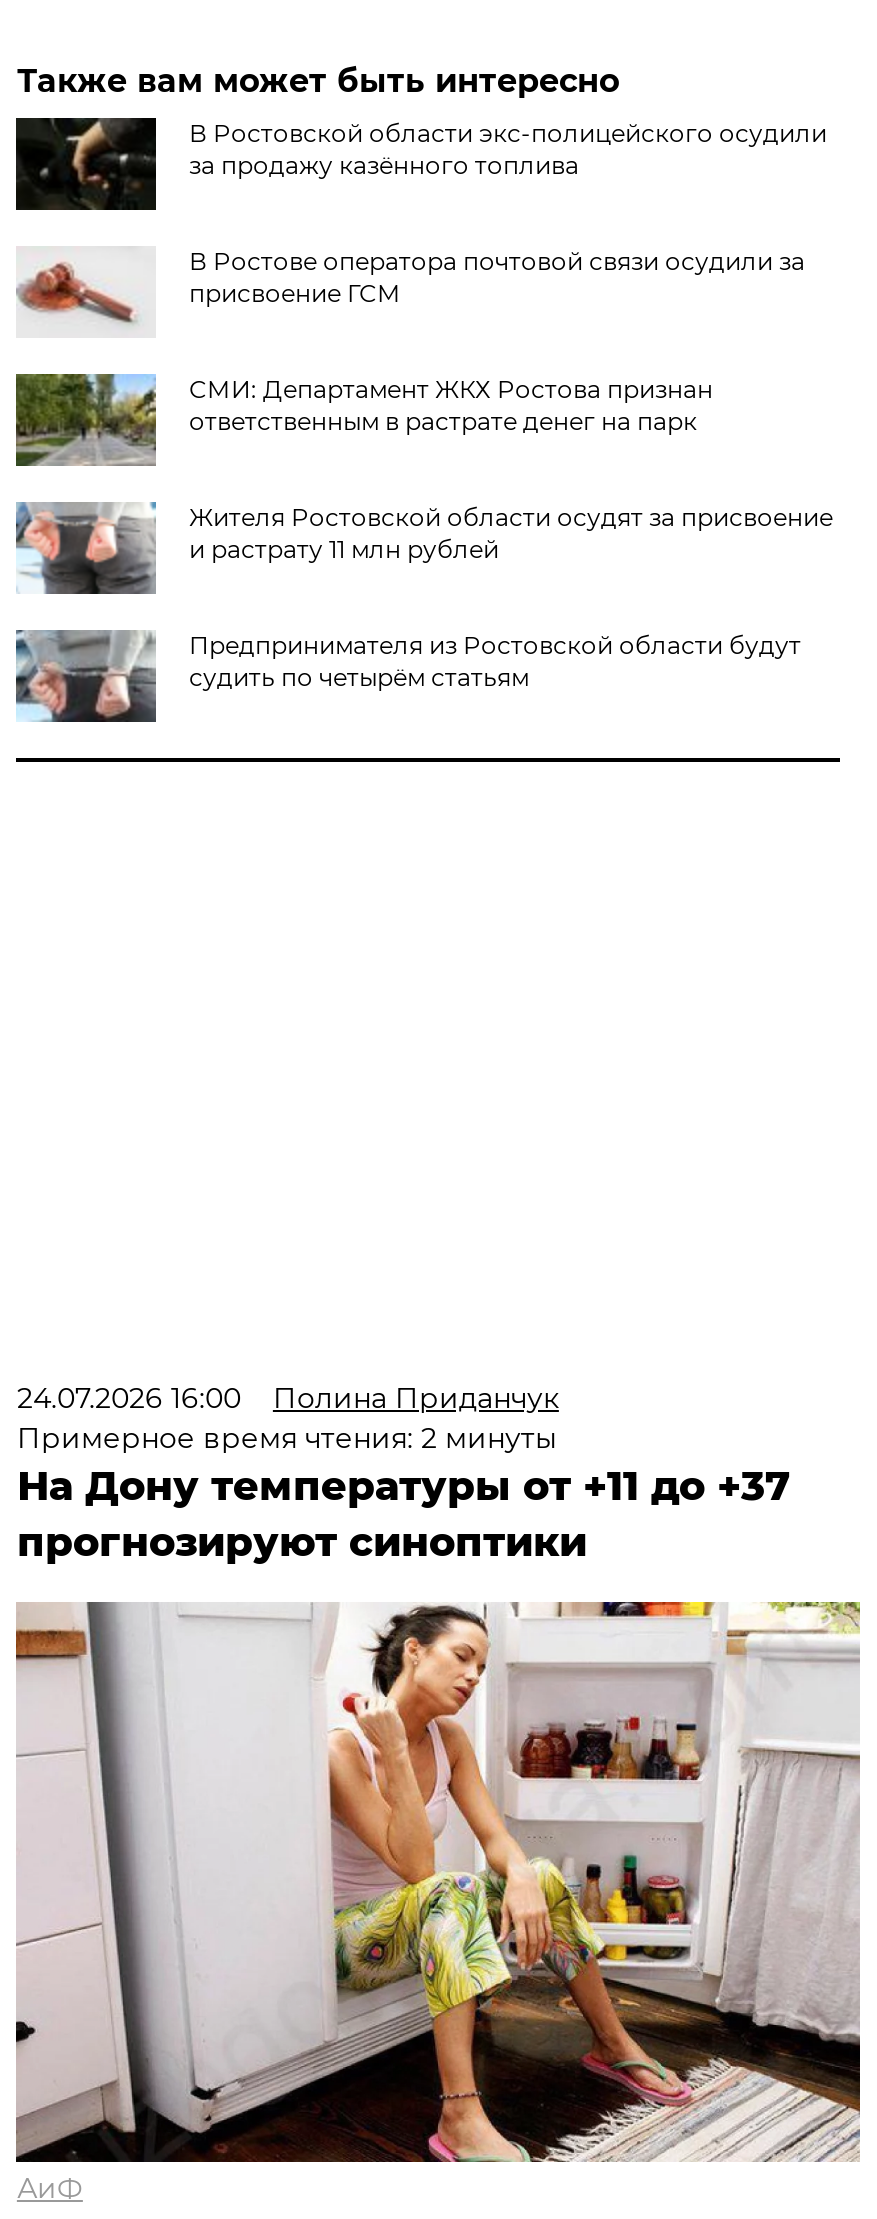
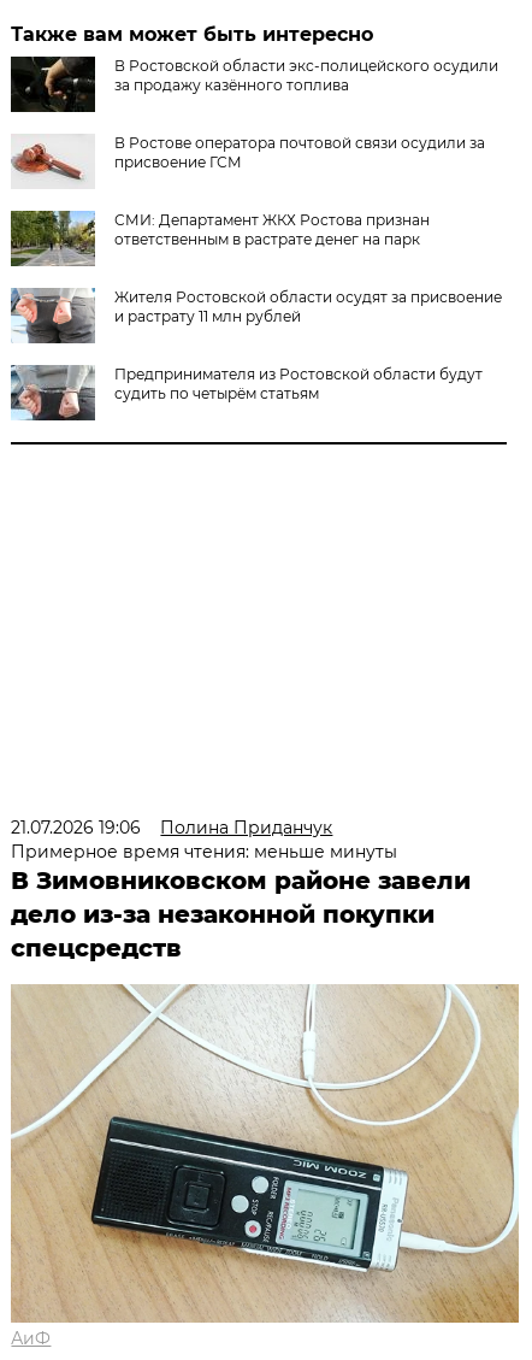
- 24.07.2026 16:00 Полина Приданчук
+ 21.07.2026 19:06 Полина Приданчук

- Примерное время чтения: 2 минуты
- На Дону температуры от +11 до +37
- прогнозируют синоптики
+ Примерное время чтения: меньше минуты
+ В Зимовниковском районе завели
+ дело из‑за незаконной покупки
+ спецсредств

- [image]
+ [image]
